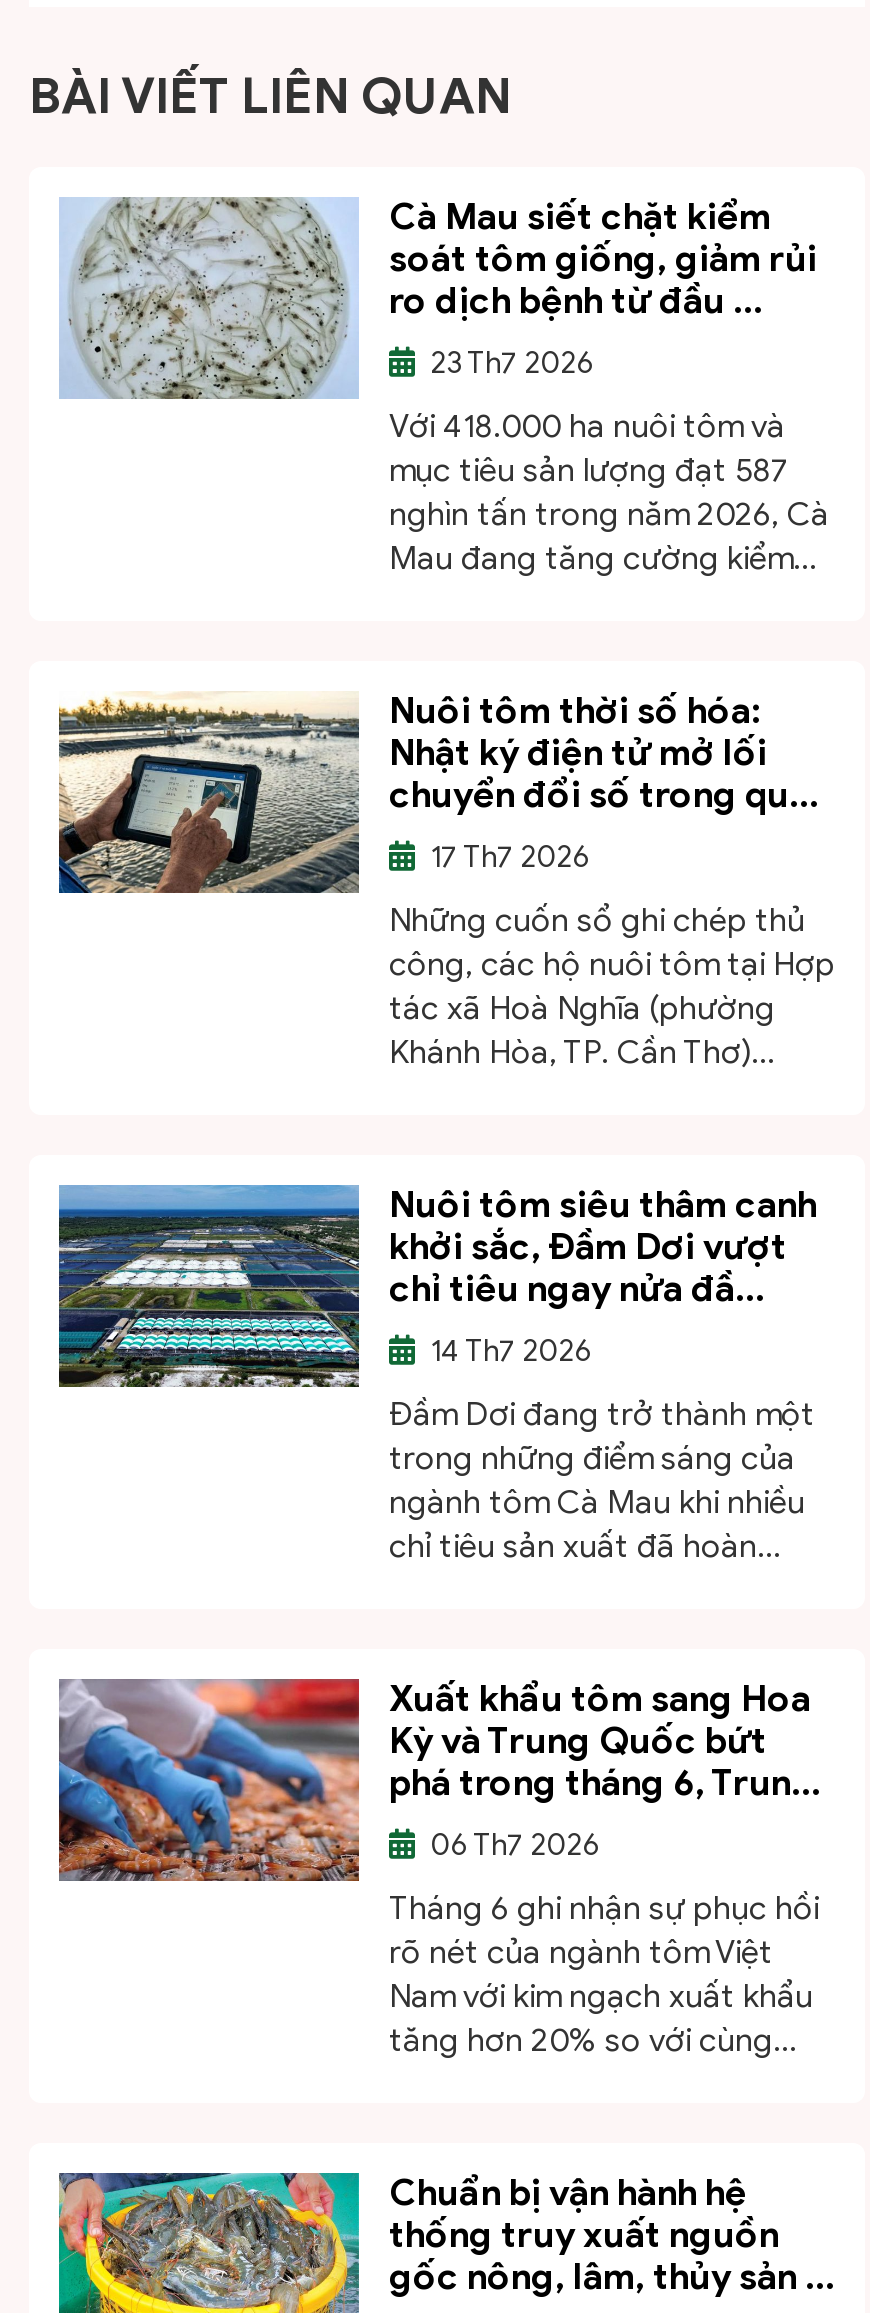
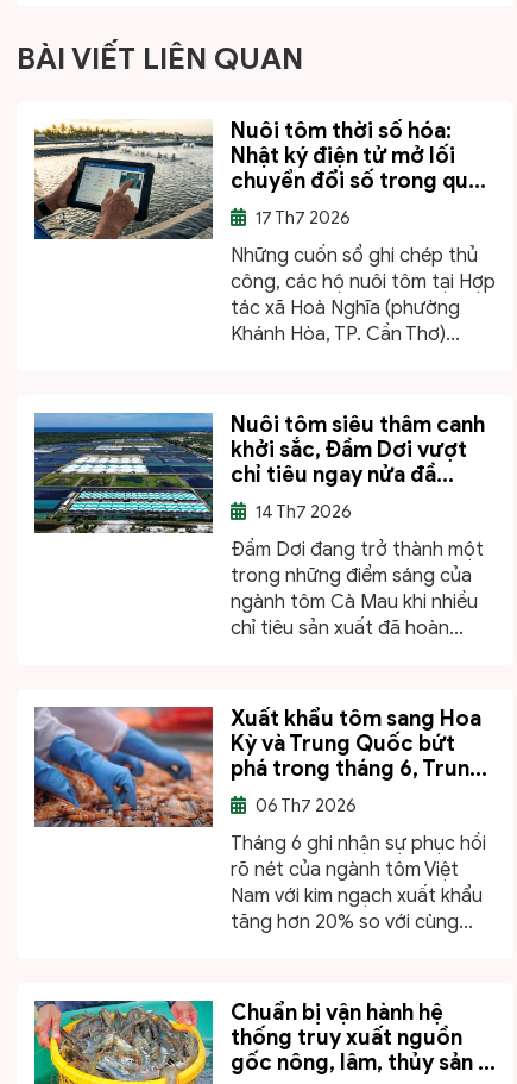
- [image]
- Cà Mau siết chặt kiểm
- soát tôm giống, giảm rủi
- ro dịch bệnh từ đầu ...
- 23 Th7 2026
- Với 418.000 ha nuôi tôm và
- mục tiêu sản lượng đạt 587
- nghìn tấn trong năm 2026, Cà
- Mau đang tăng cường kiểm...
